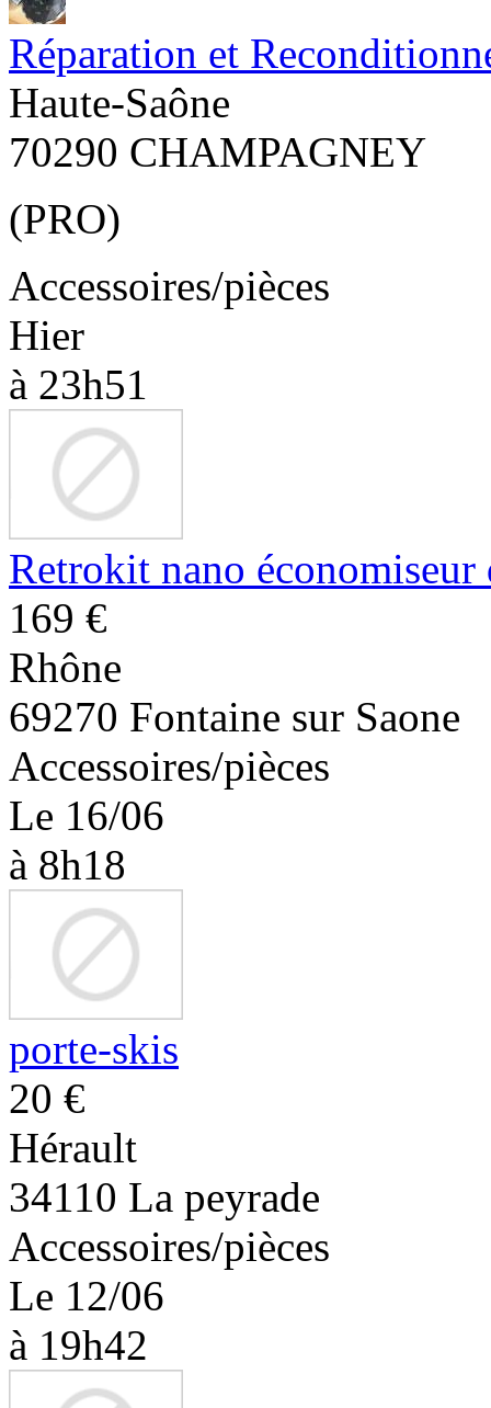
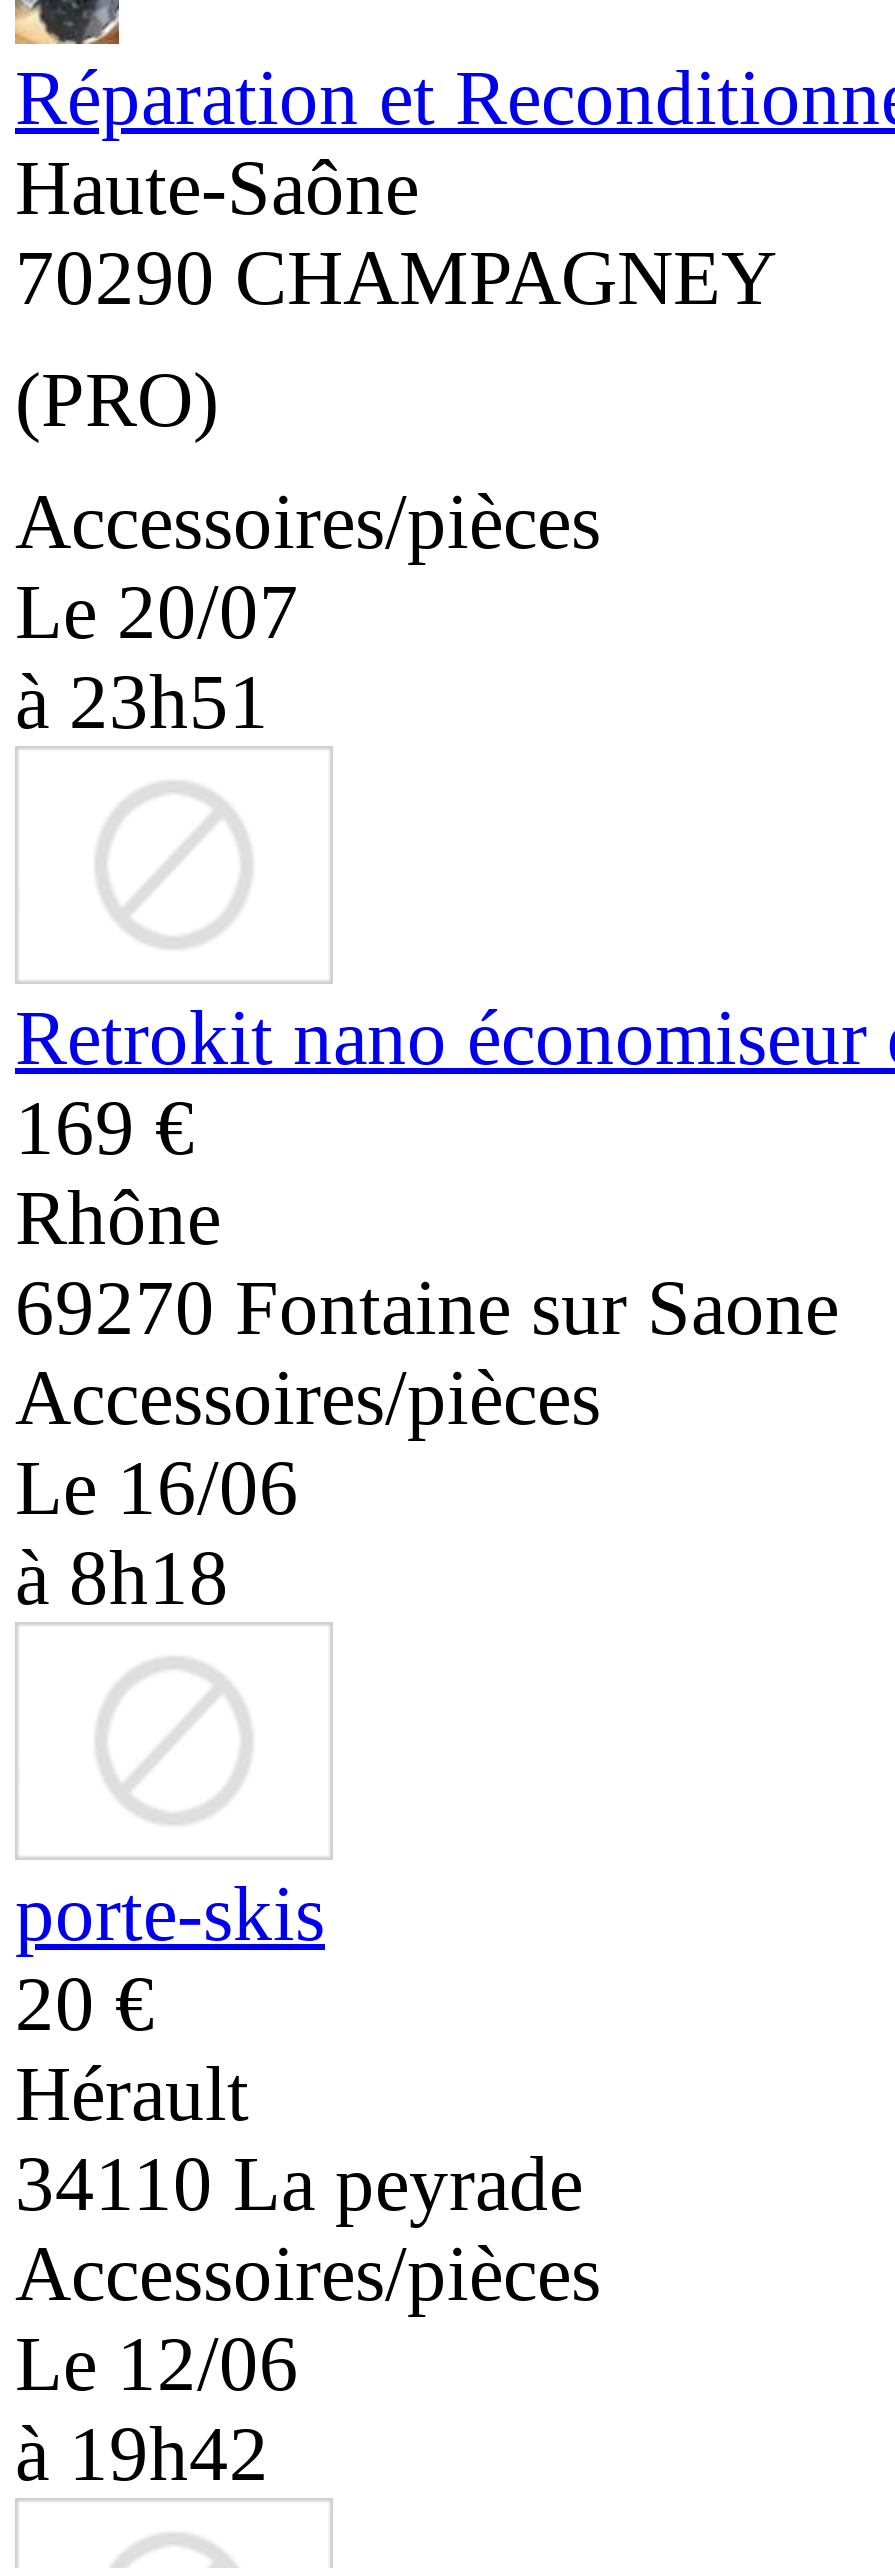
- Hier
+ Le 20/07
